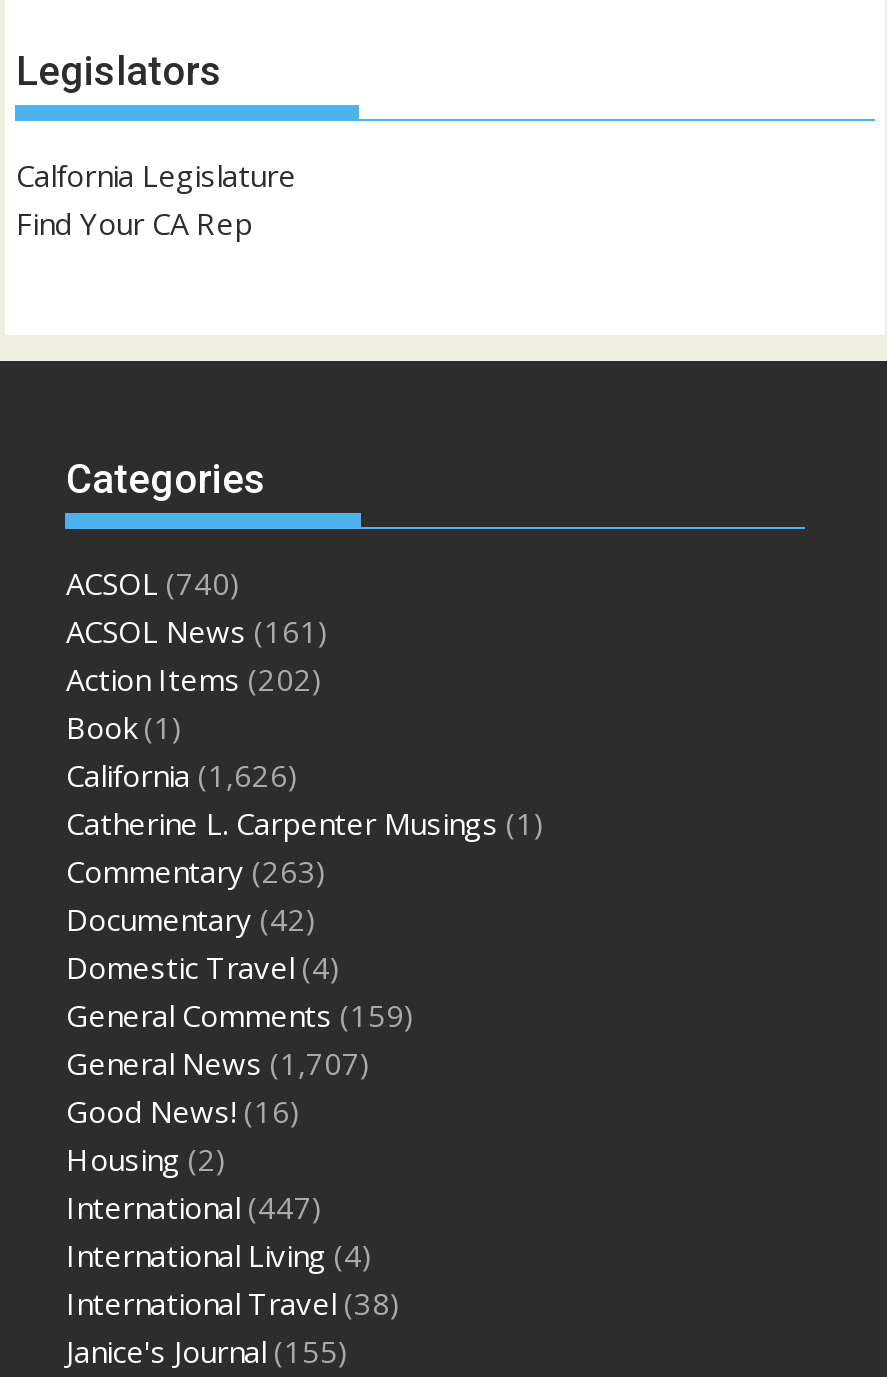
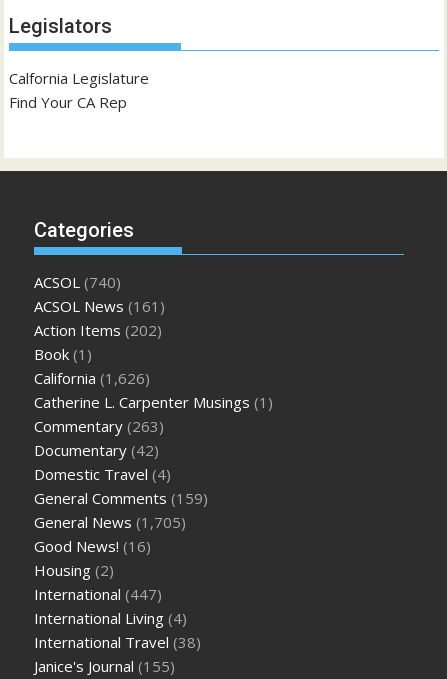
- General News (1,707)
+ General News (1,705)
